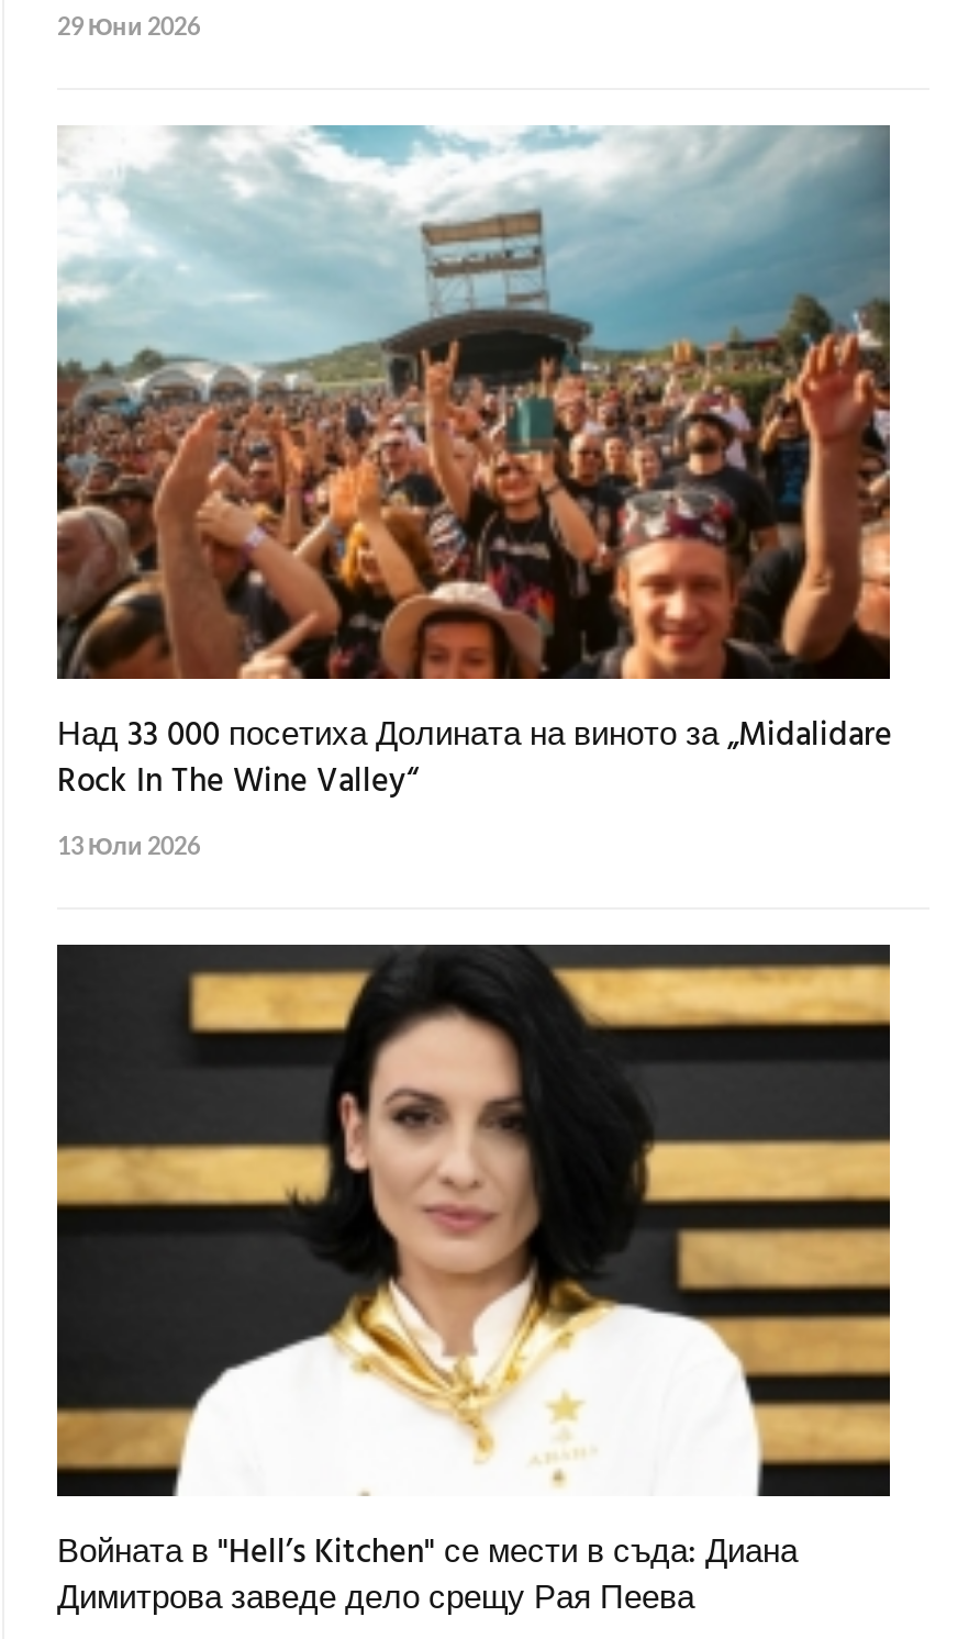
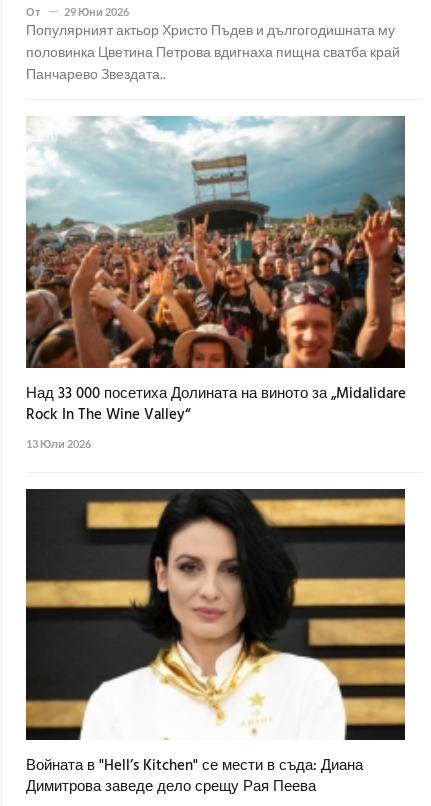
+ От

+ Популярният актьор Христо Пъдев и дългогодишната му
+ половинка Цветина Петрова вдигнаха пищна сватба край
+ Панчарево Звездата..
